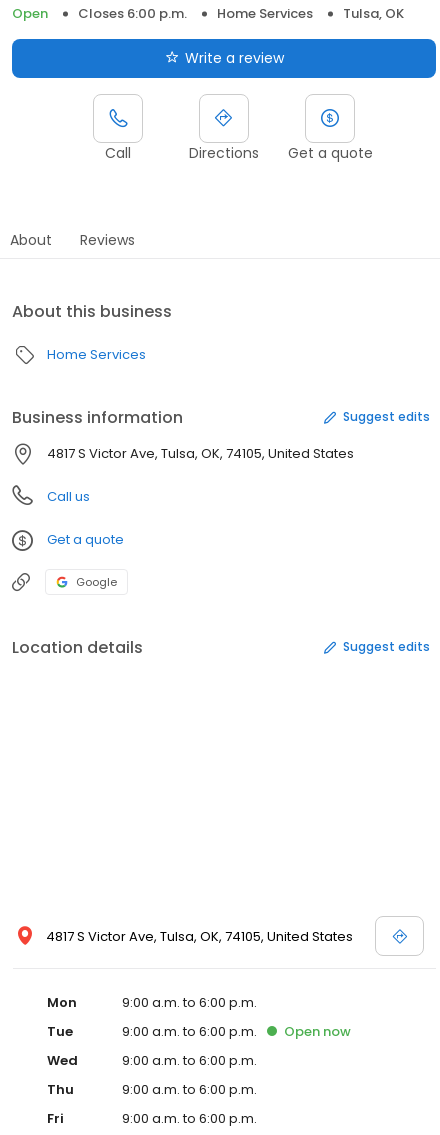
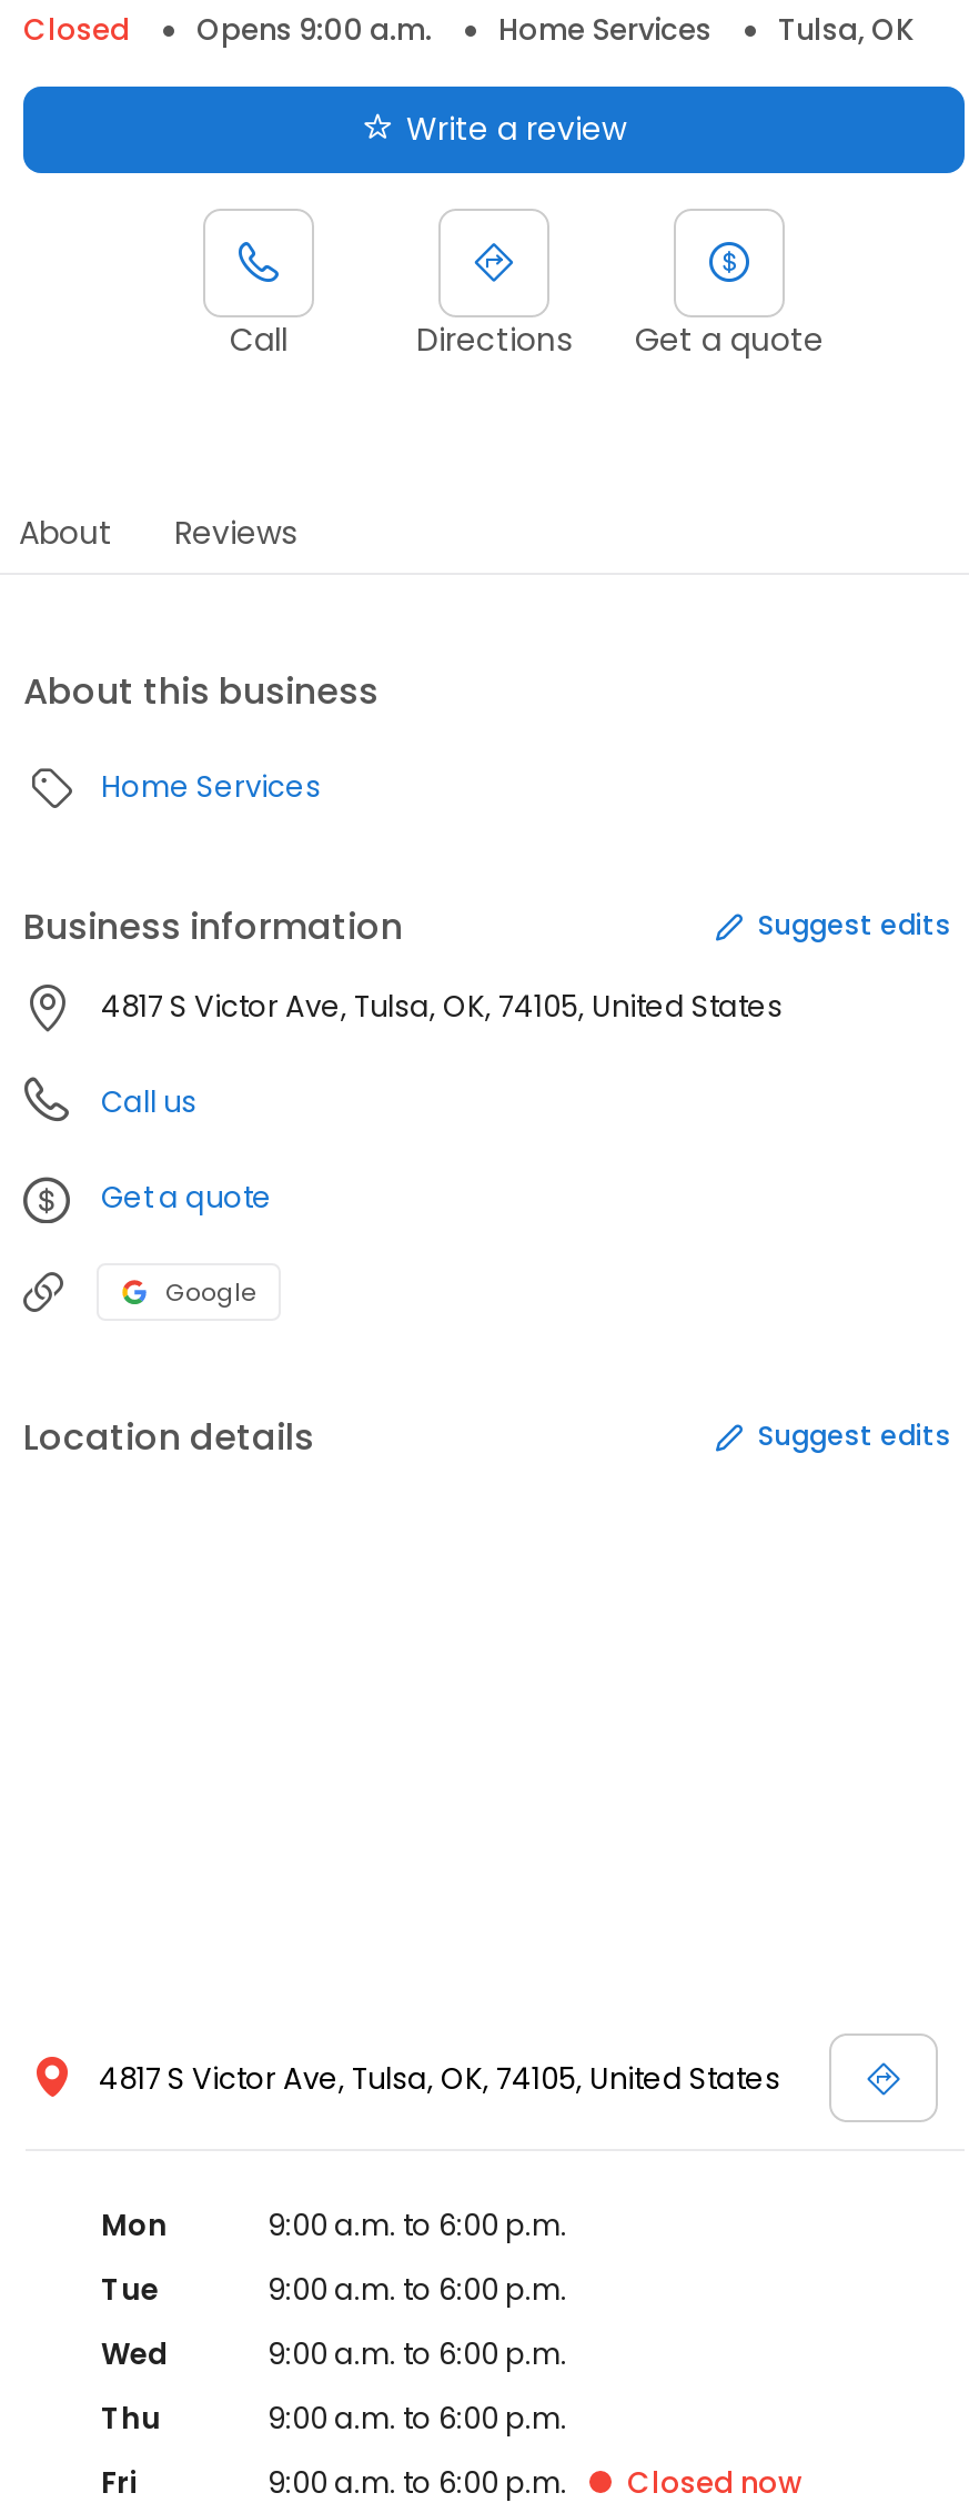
- Open
- Closes 6:00 p.m.
+ Closed
+ Opens 9:00 a.m.

- Open now

+ Closed now
